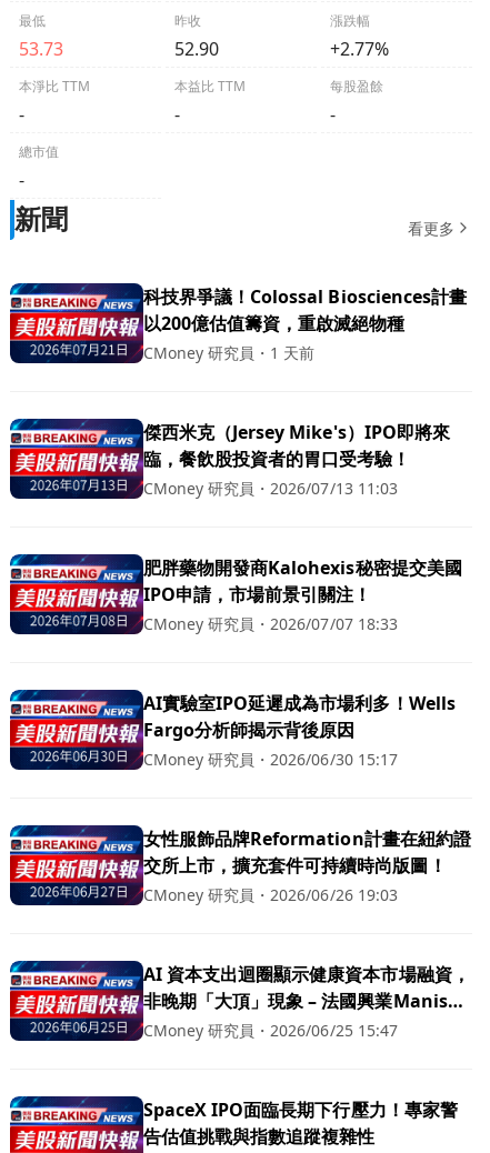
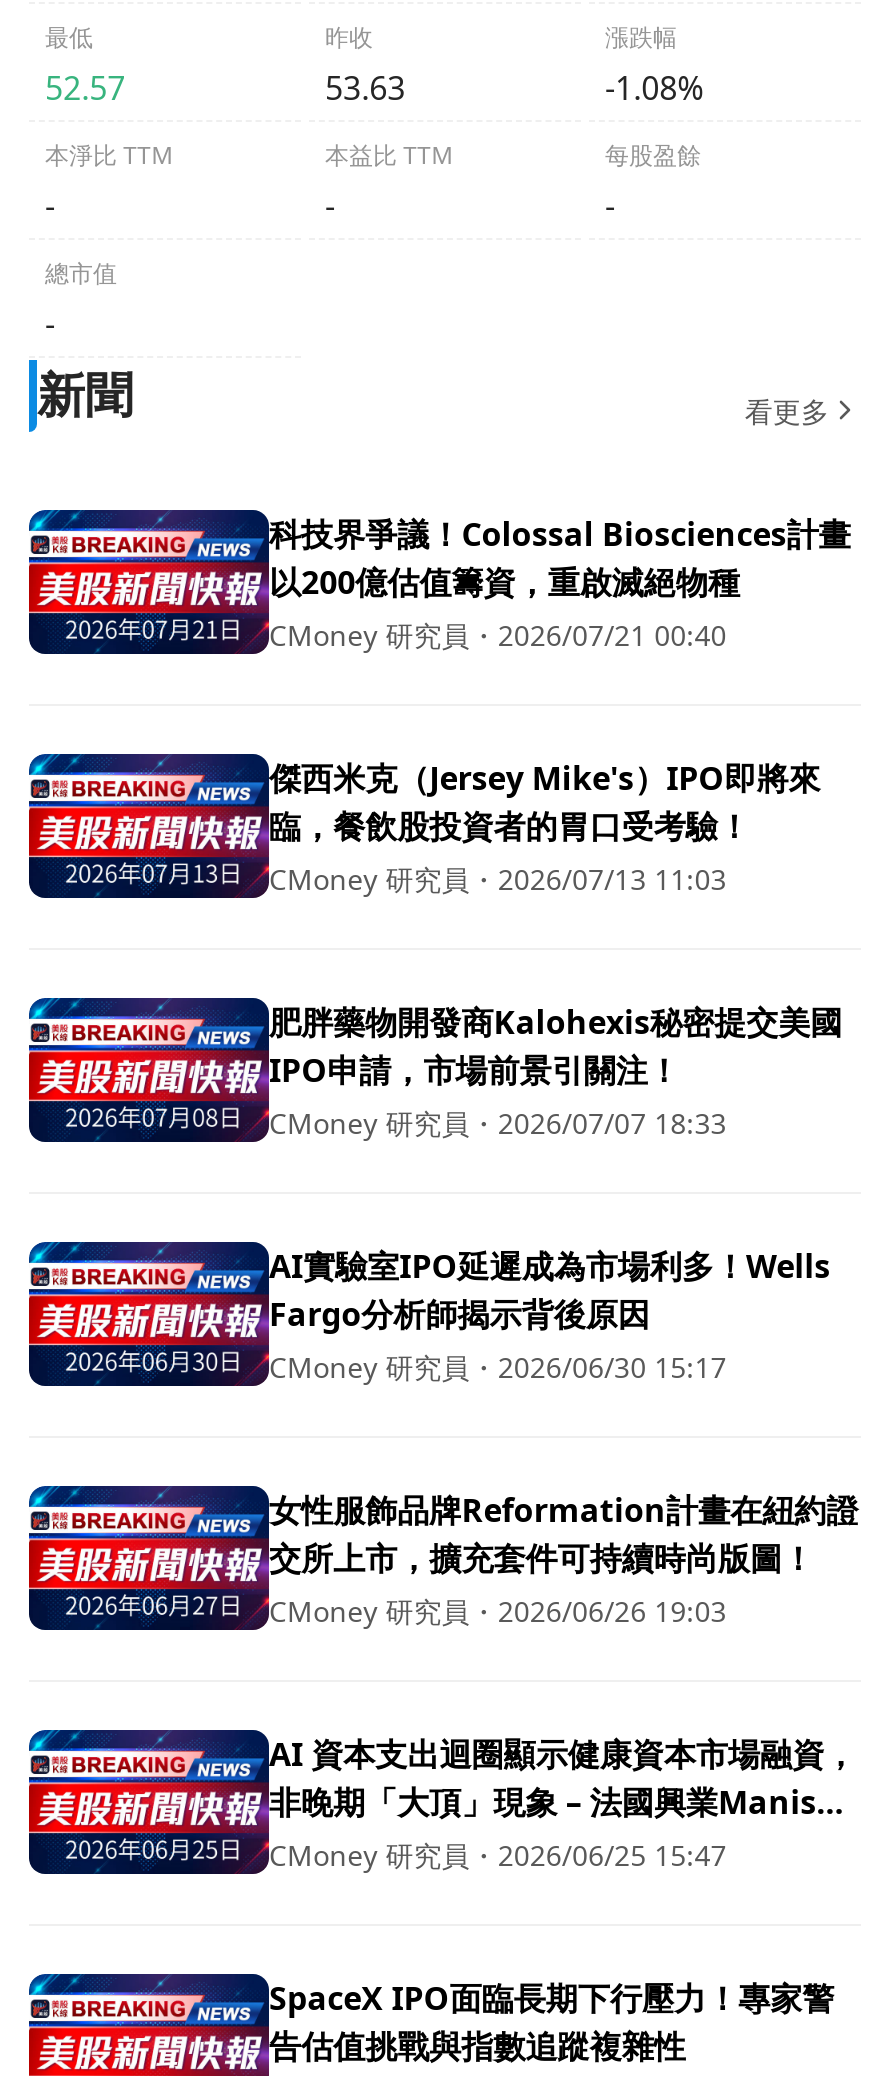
- 53.73
+ 52.57

- 52.90
+ 53.63

- +2.77%
+ -1.08%

- CMoney 研究員・1 天前
+ CMoney 研究員・2026/07/21 00:40
